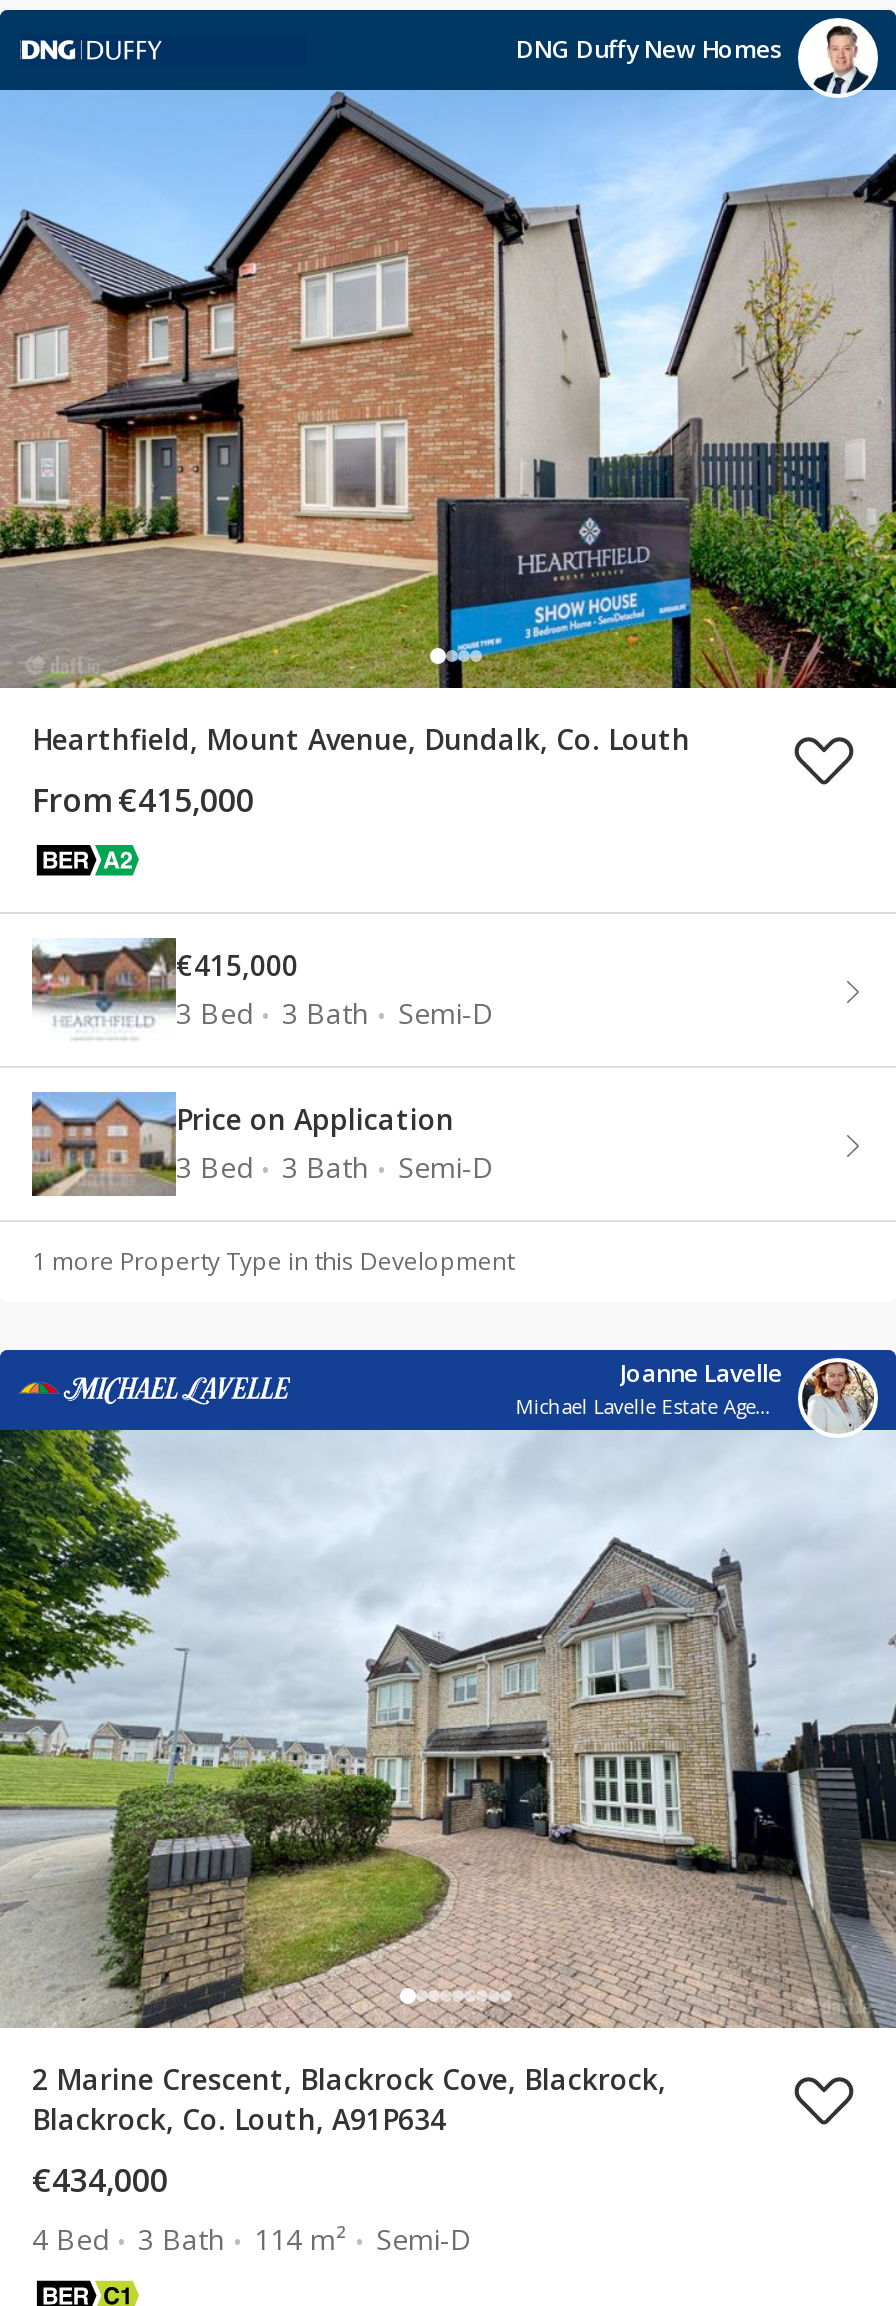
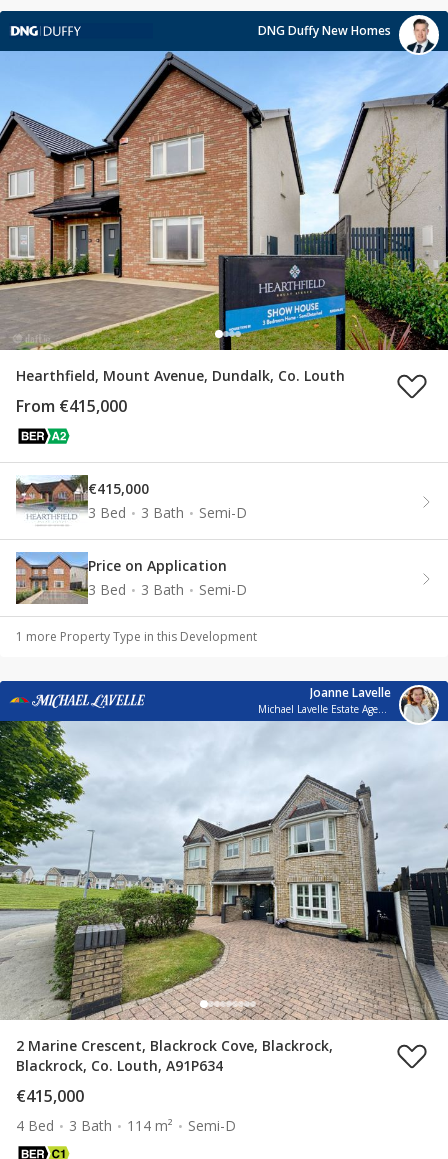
- €434,000
+ €415,000
